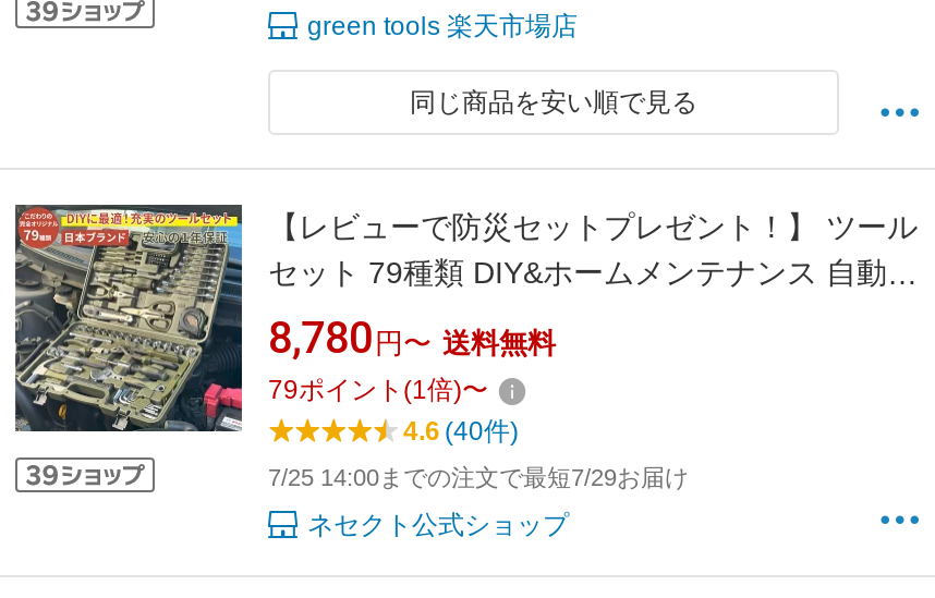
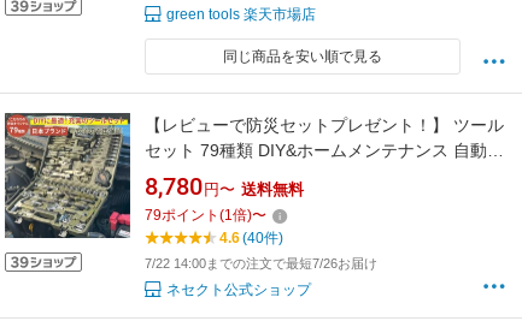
- 7/25 14:00までの注文で最短7/29お届け
+ 7/22 14:00までの注文で最短7/26お届け
